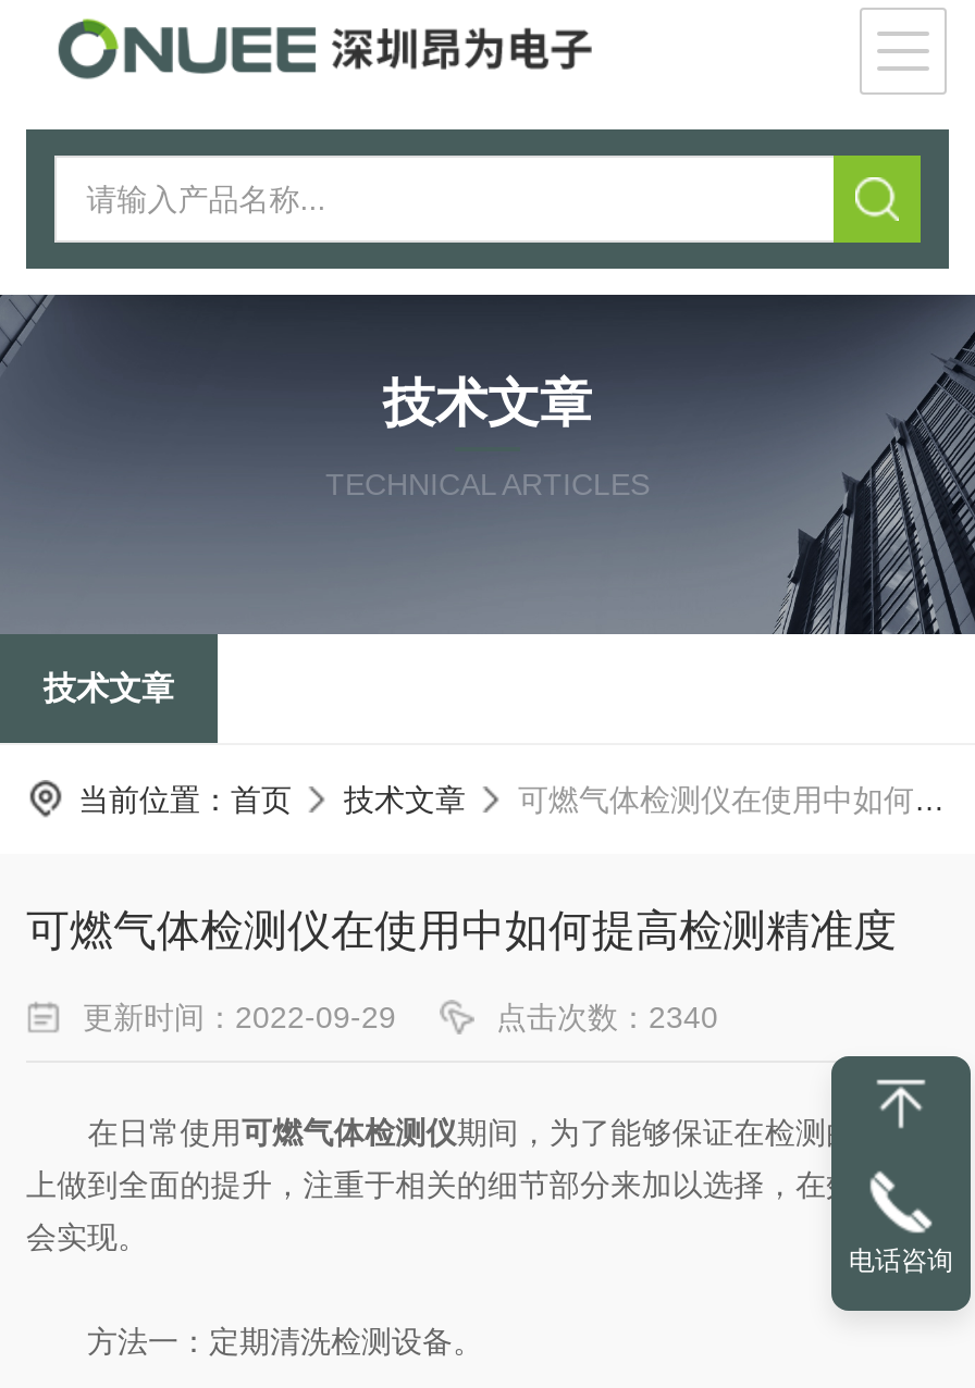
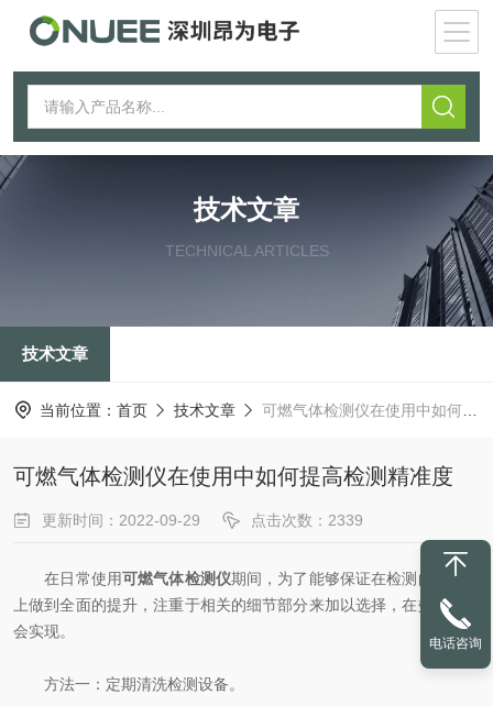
- 点击次数：2340
+ 点击次数：2339
